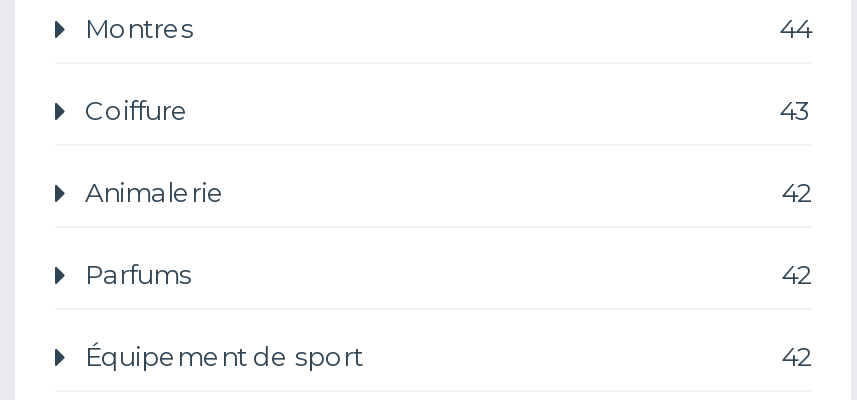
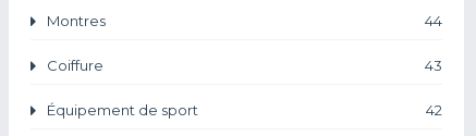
- Animalerie
- 42
- Parfums
- 42
